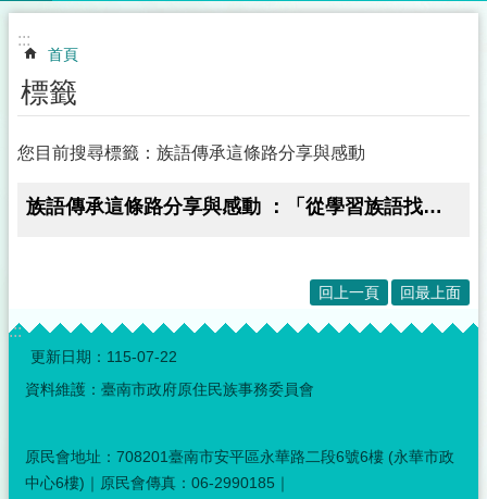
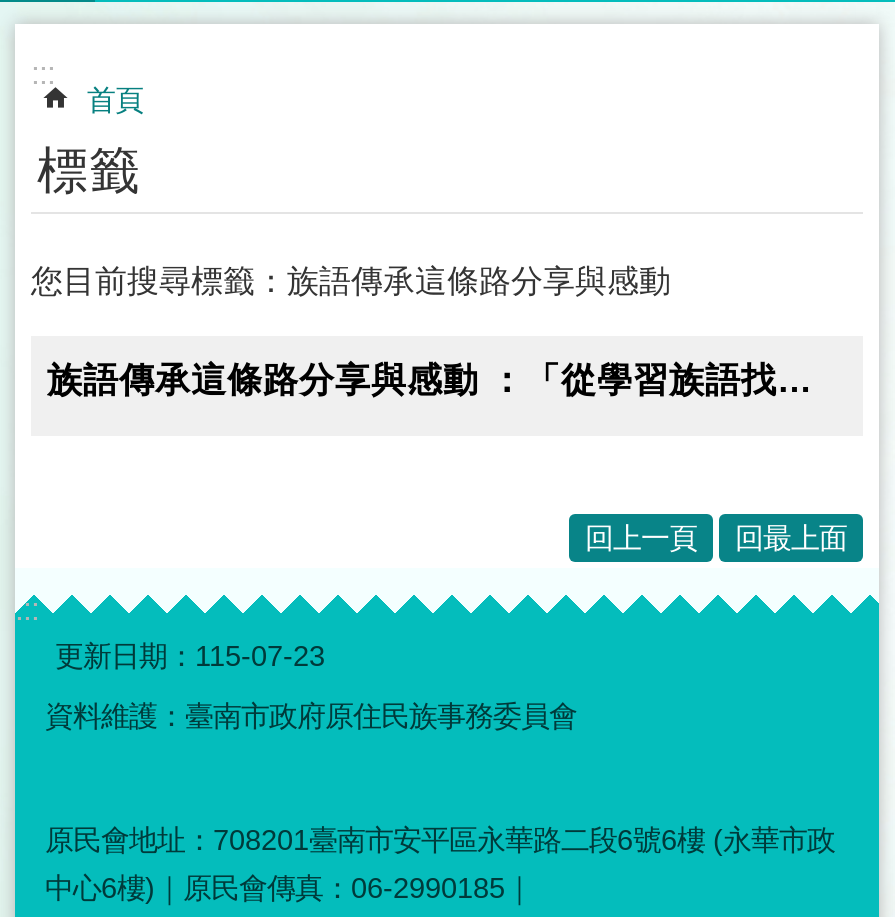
- 更新日期：115-07-22
+ 更新日期：115-07-23
